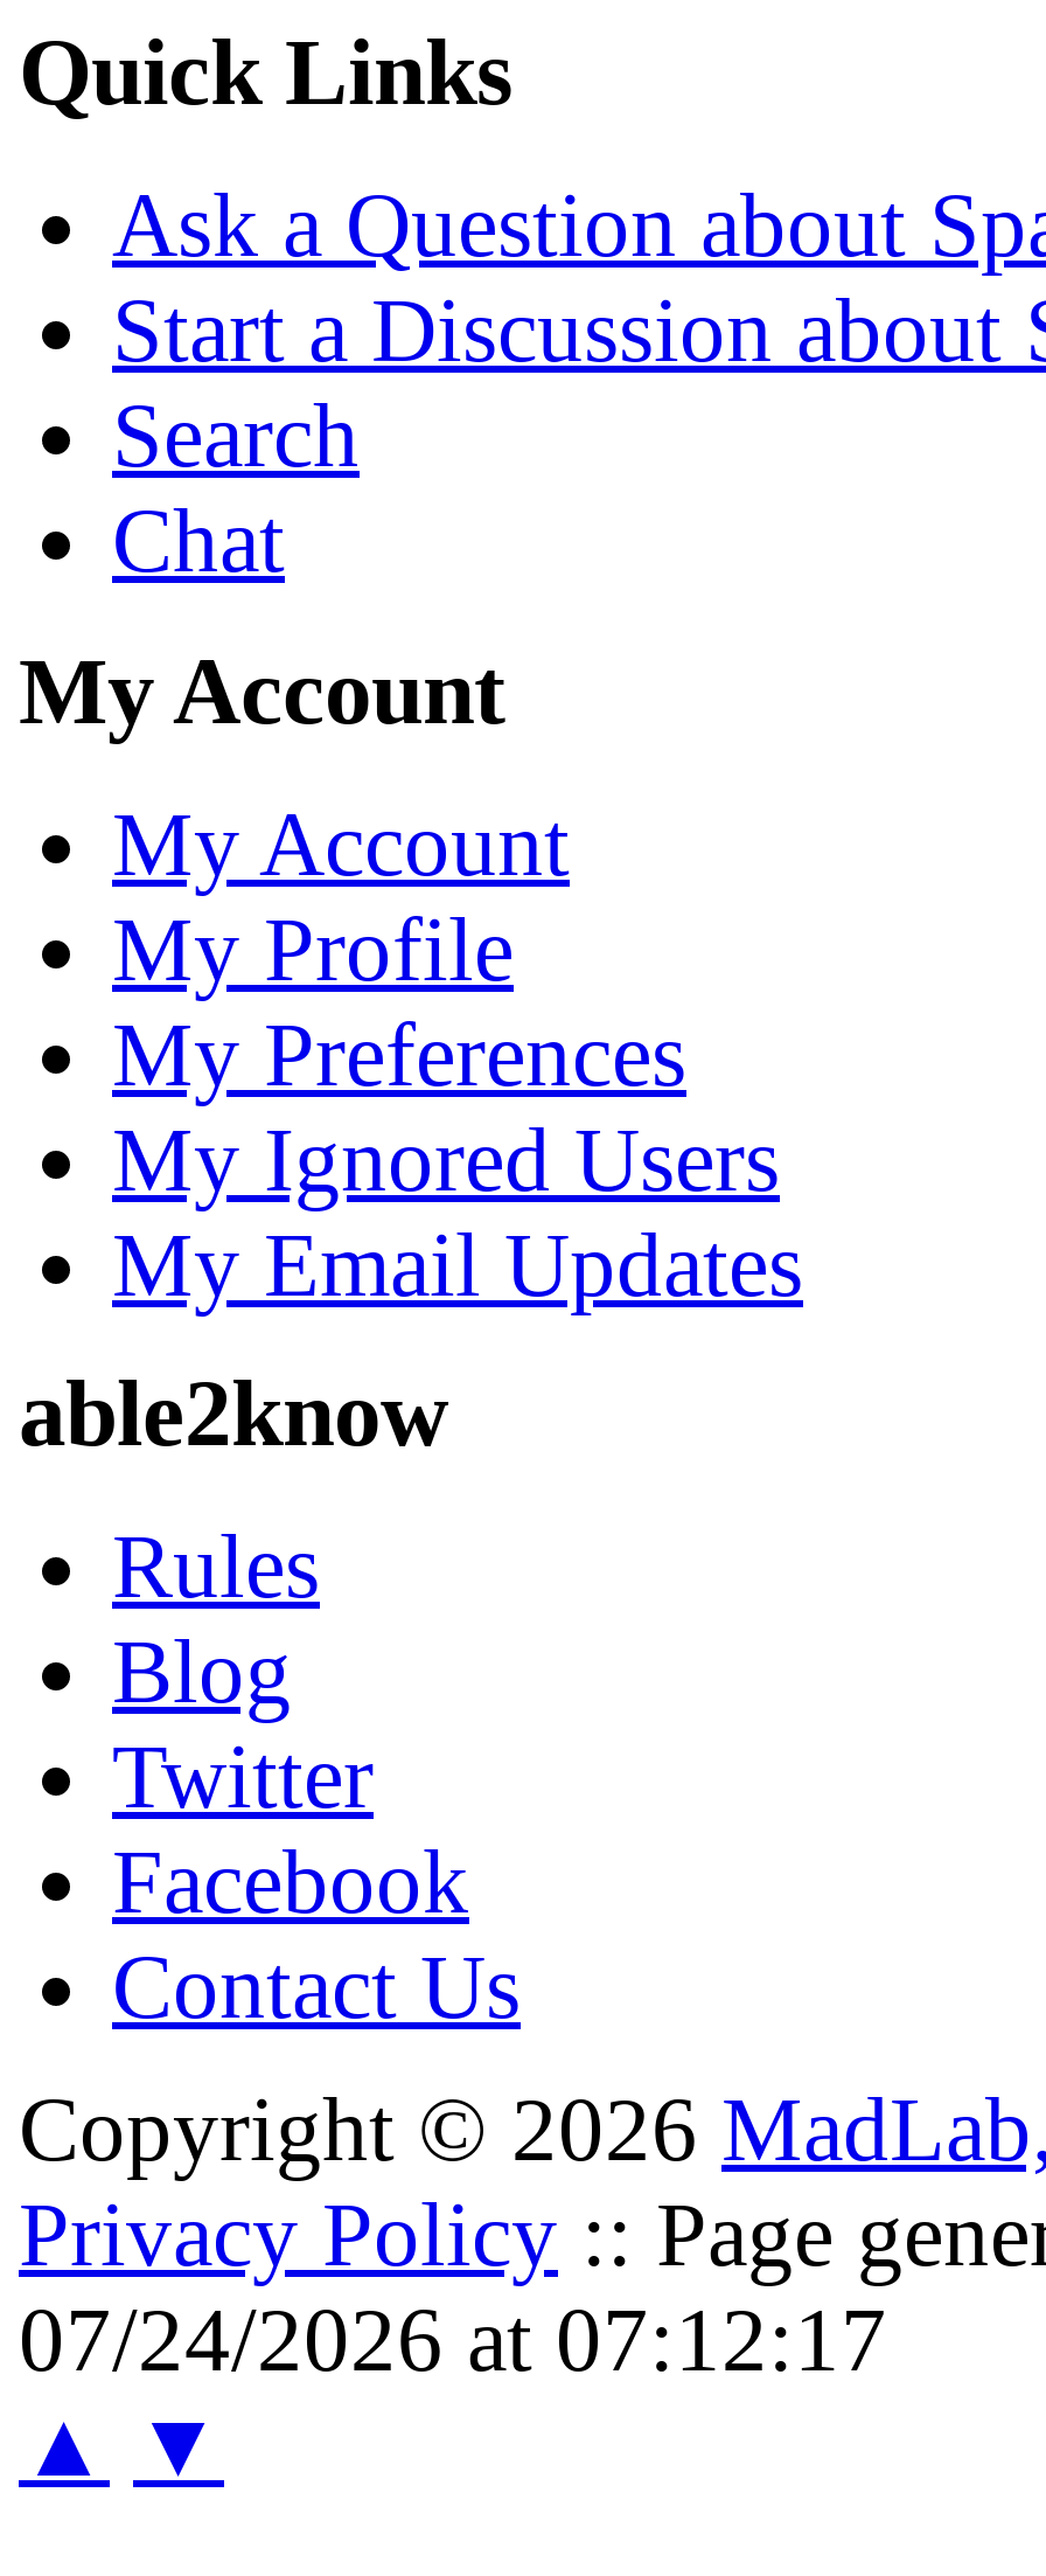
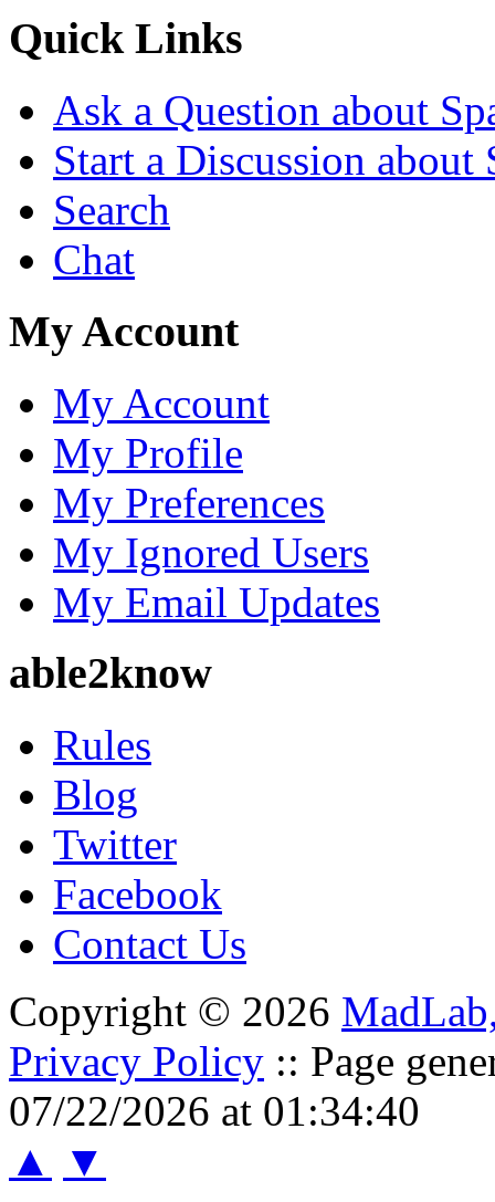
- 07/24/2026 at 07:12:17
+ 07/22/2026 at 01:34:40
